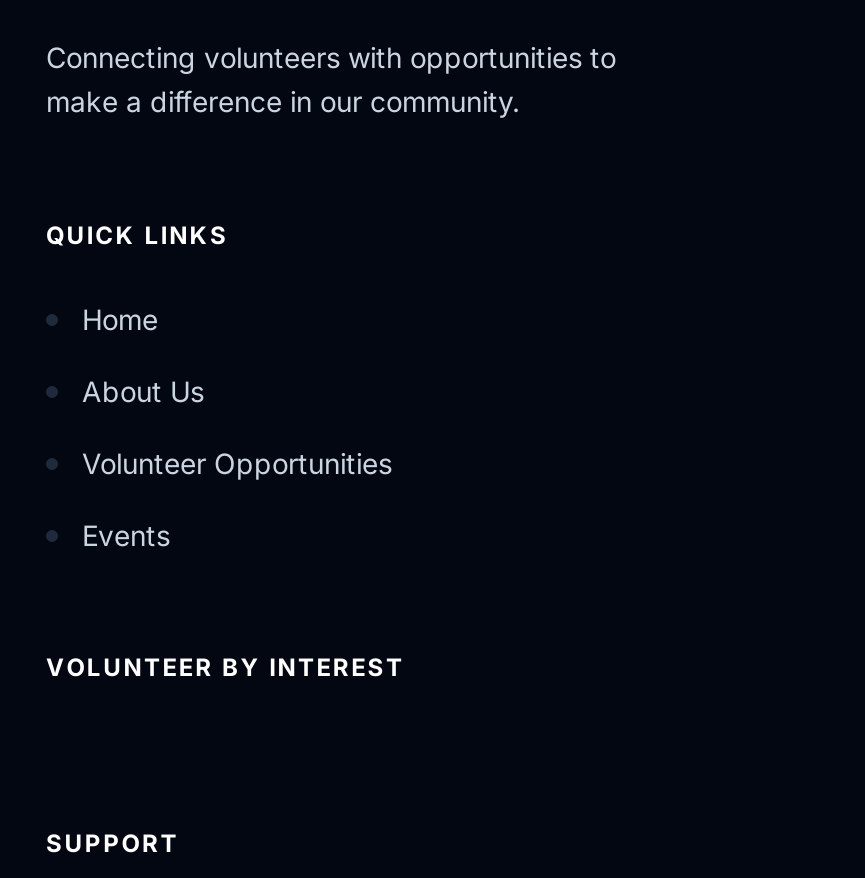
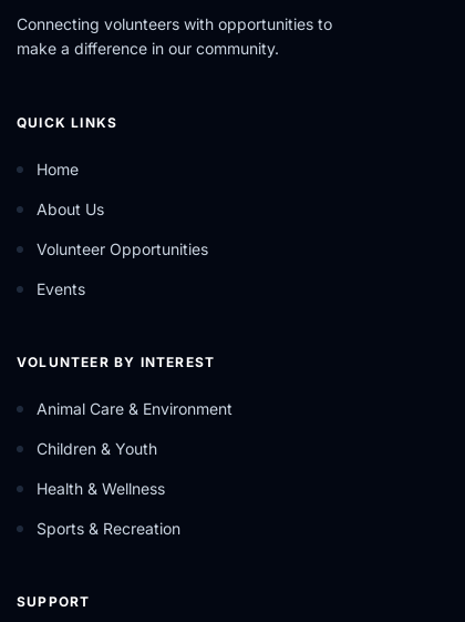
+ Animal Care & Environment
+ Children & Youth
+ Health & Wellness
+ Sports & Recreation
